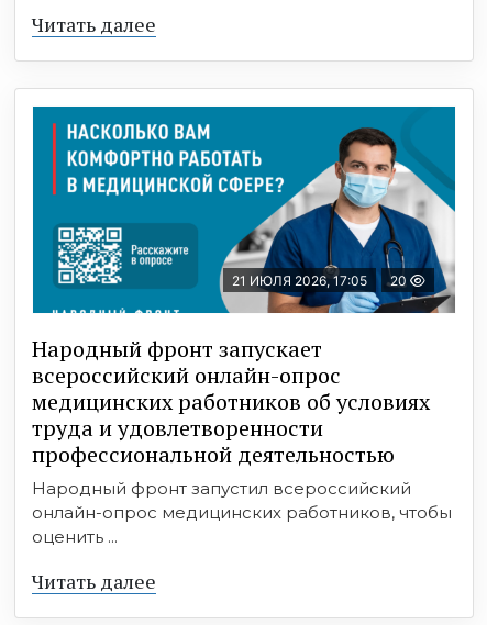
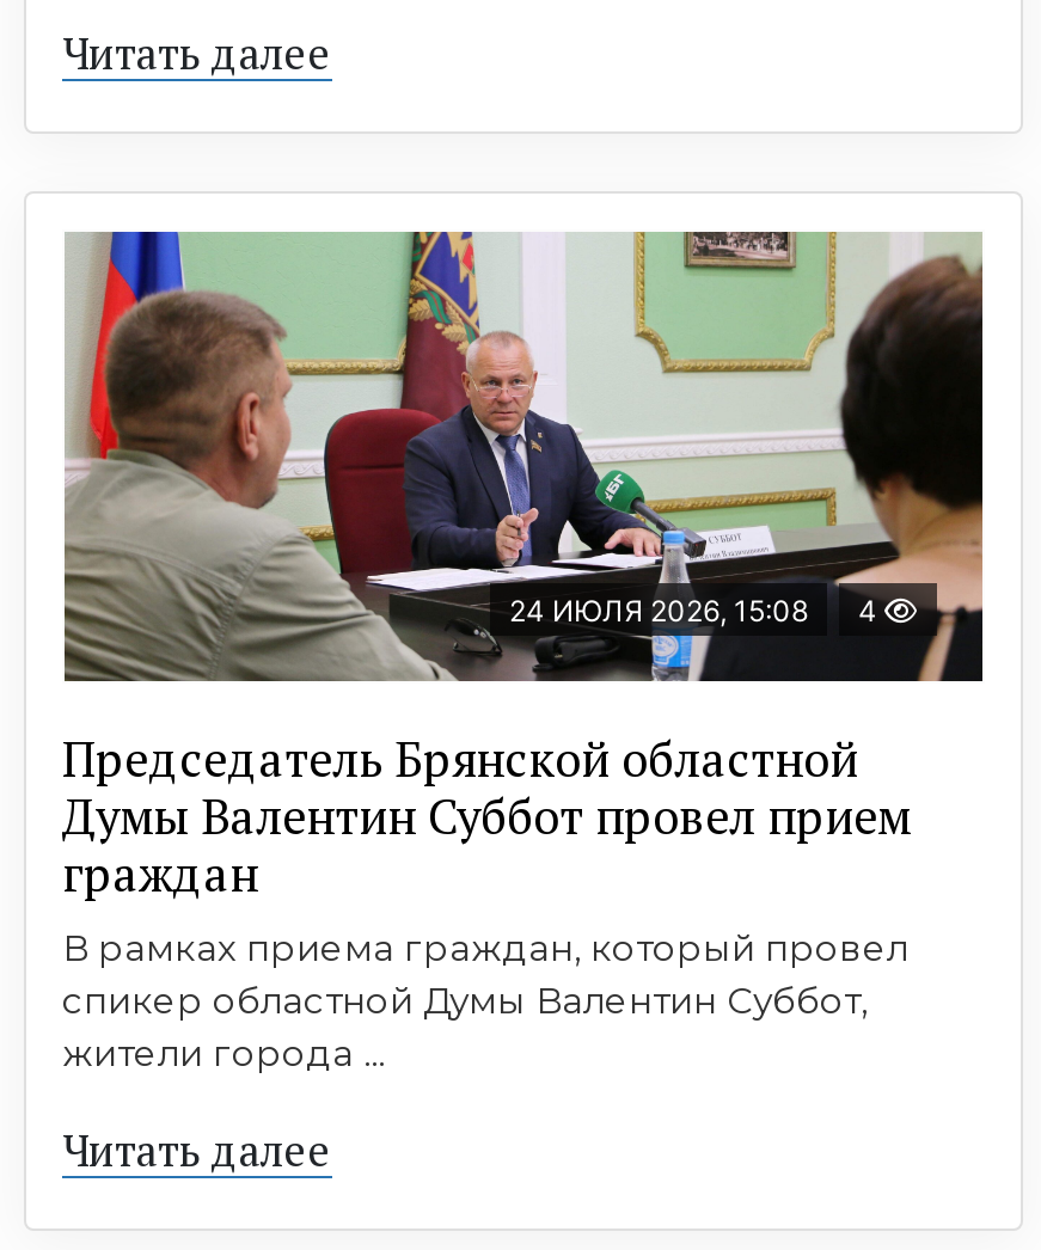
- [image]
- 21 ИЮЛЯ 2026, 17:05
- 20
+ [image]
+ 24 ИЮЛЯ 2026, 15:08
+ 4

- Народный фронт запускает
- всероссийский онлайн-опрос
- медицинских работников об условиях
- труда и удовлетворенности
- профессиональной деятельностью
- Народный фронт запустил всероссийский
- онлайн-опрос медицинских работников, чтобы
- оценить ...
+ Председатель Брянской областной
+ Думы Валентин Суббот провел прием
+ граждан
+ В рамках приема граждан, который провел
+ спикер областной Думы Валентин Суббот,
+ жители города ...
